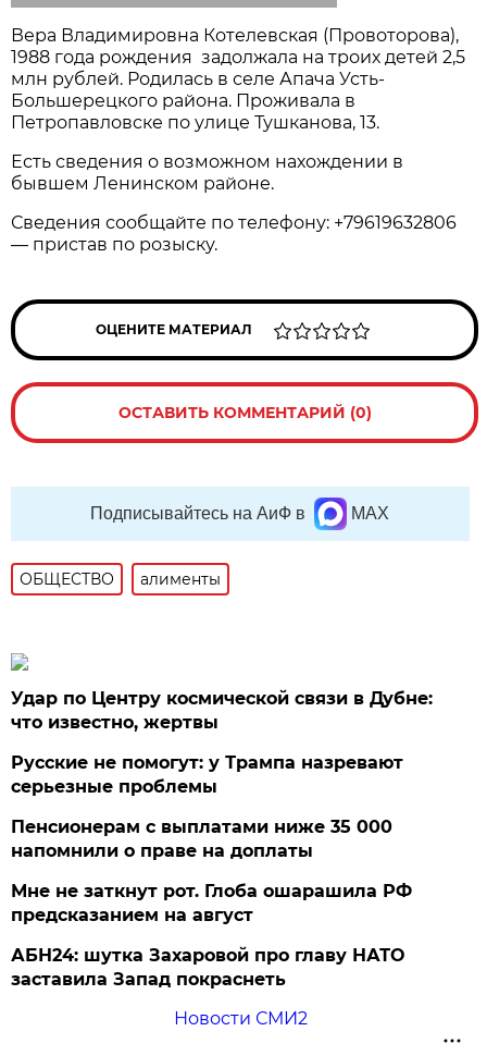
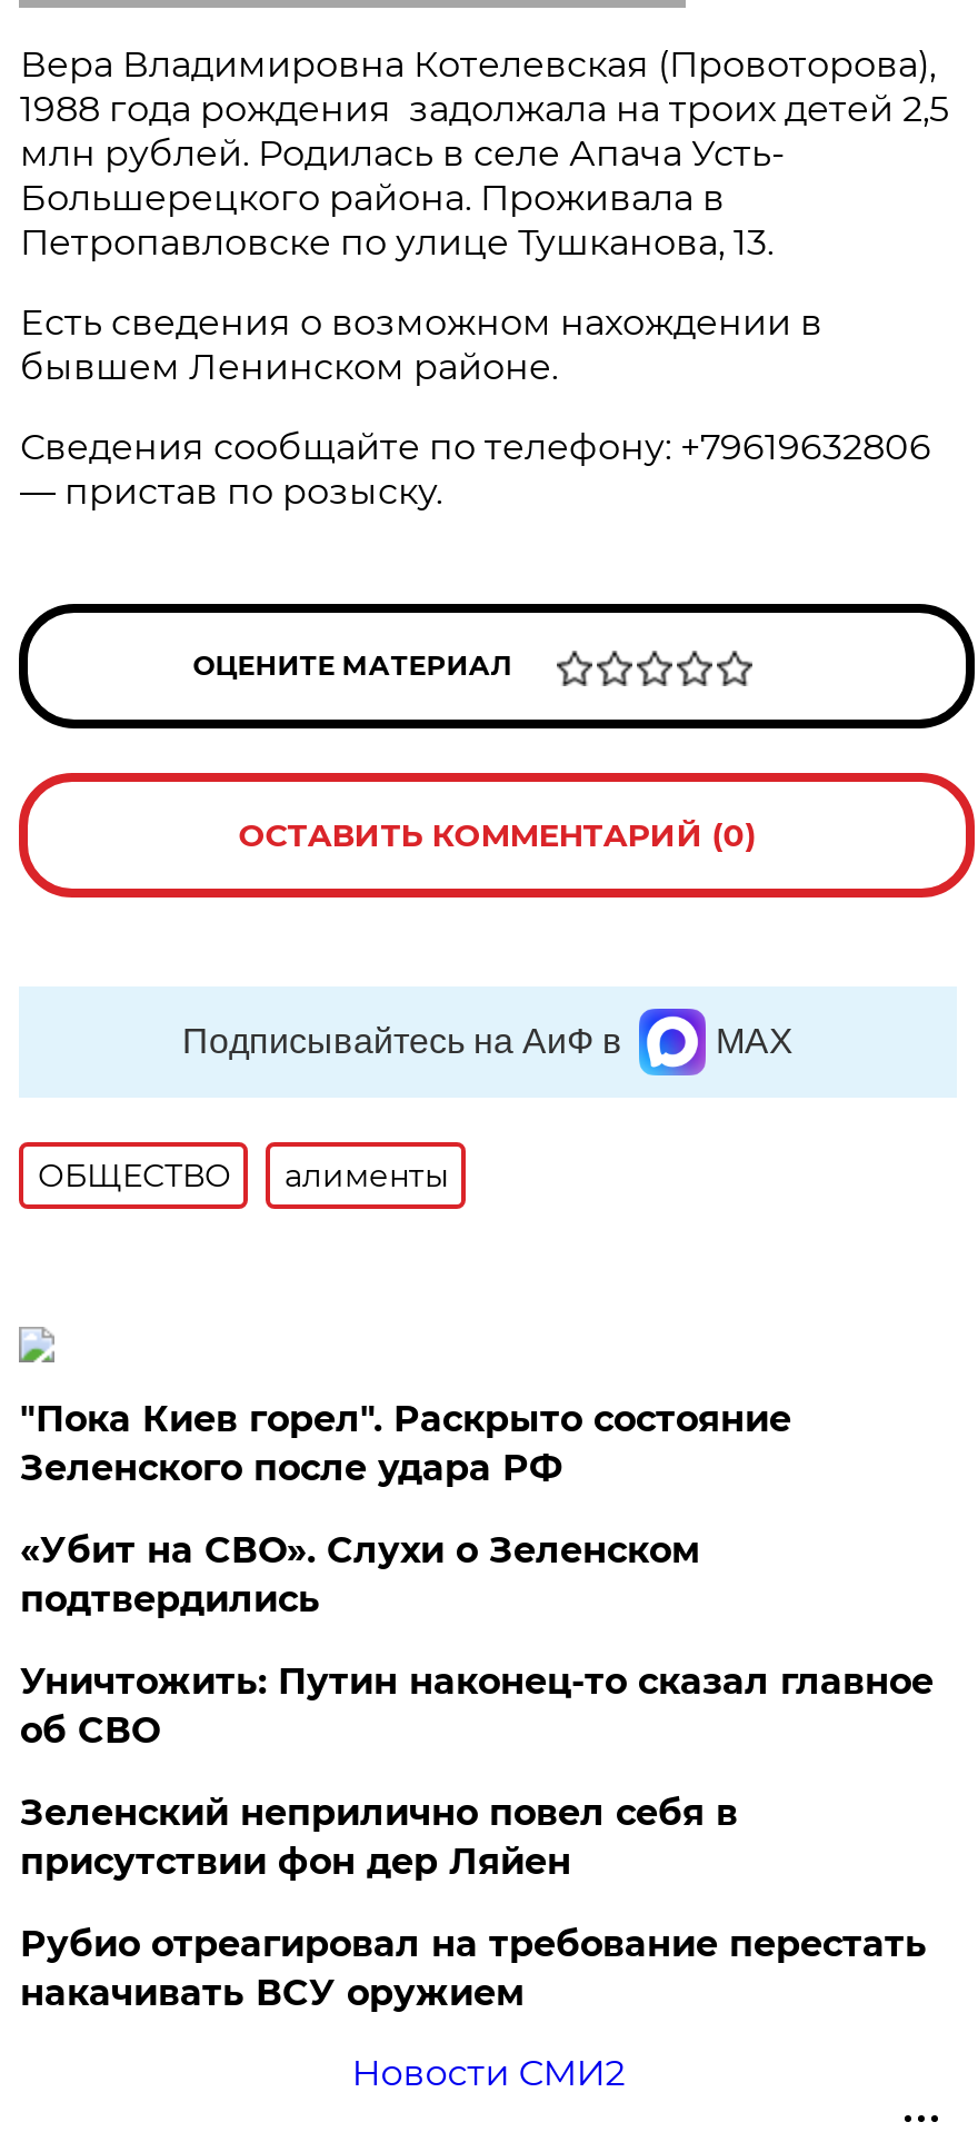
- Удар по Центру космической связи в Дубне:
- что известно, жертвы
+ "Пока Киев горел". Раскрыто состояние
+ Зеленского после удара РФ

- Русские не помогут: у Трампа назревают
- серьезные проблемы
+ «Убит на СВО». Слухи о Зеленском
+ подтвердились

- Пенсионерам с выплатами ниже 35 000
- напомнили о праве на доплаты
+ Уничтожить: Путин наконец-то сказал главное
+ об СВО

- Мне не заткнут рот. Глоба ошарашила РФ
- предсказанием на август
+ Зеленский неприлично повел cебя в
+ присутствии фон дер Ляйен

- АБН24: шутка Захаровой про главу НАТО
- заставила Запад покраснеть
+ Рубио отреагировал на требование перестать
+ накачивать ВСУ оружием
